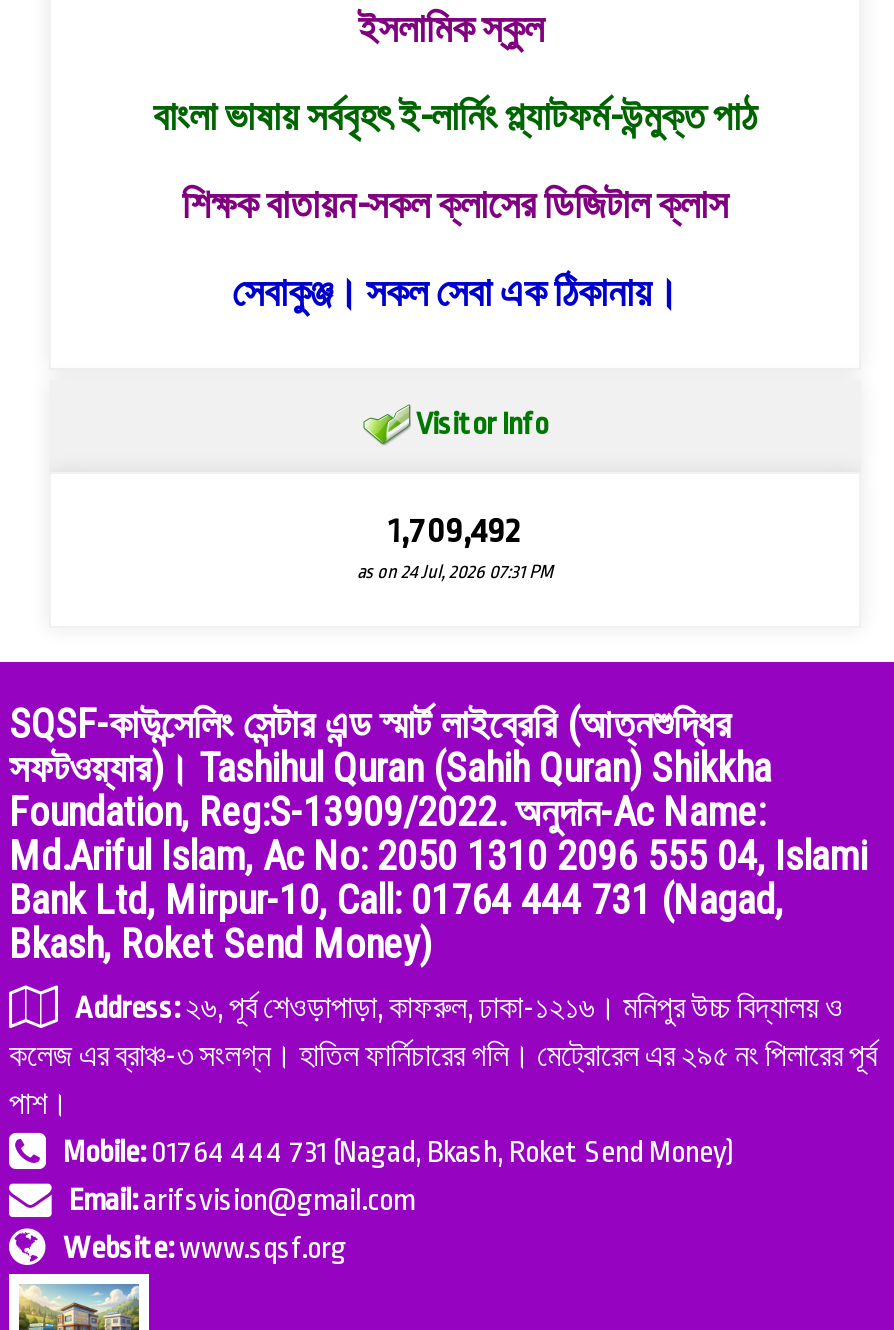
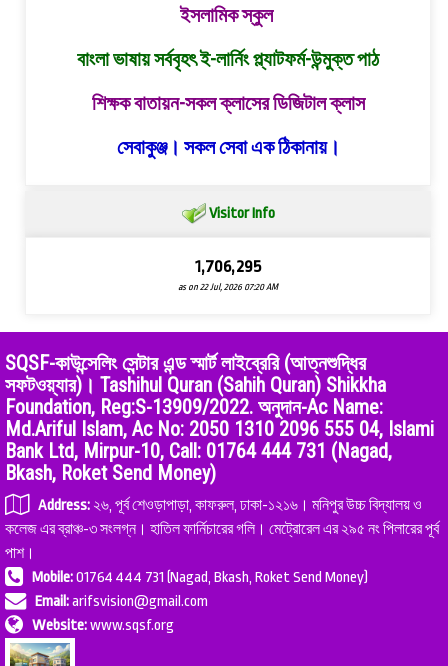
- 1,709,492
+ 1,706,295

- as on 24 Jul, 2026 07:31 PM
+ as on 22 Jul, 2026 07:20 AM
